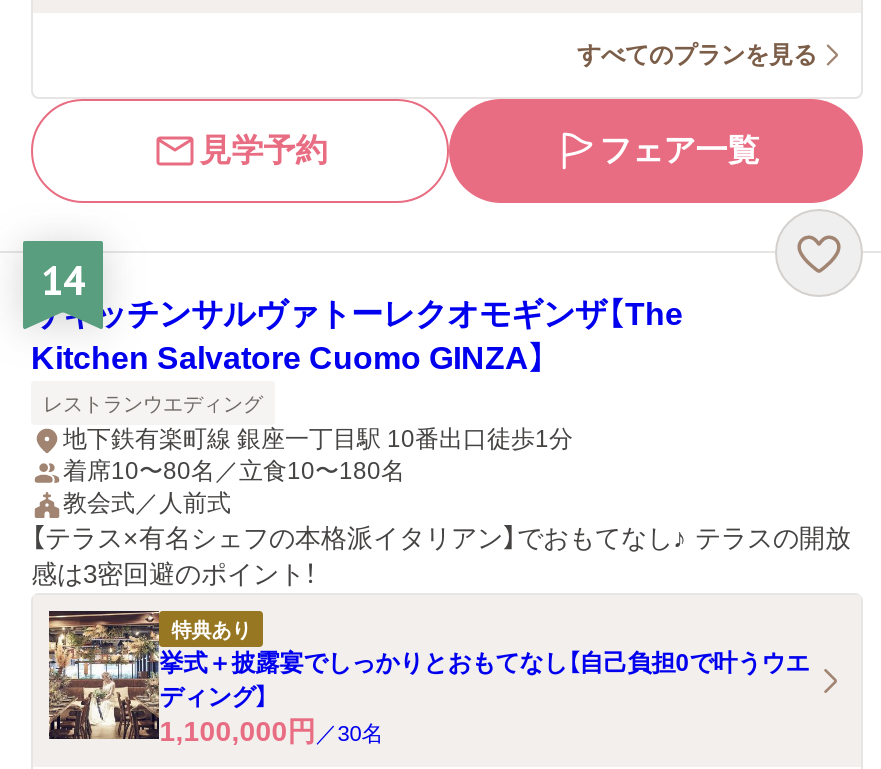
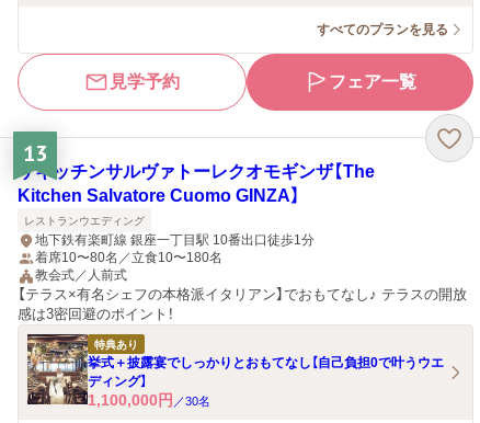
- 14
+ 13
